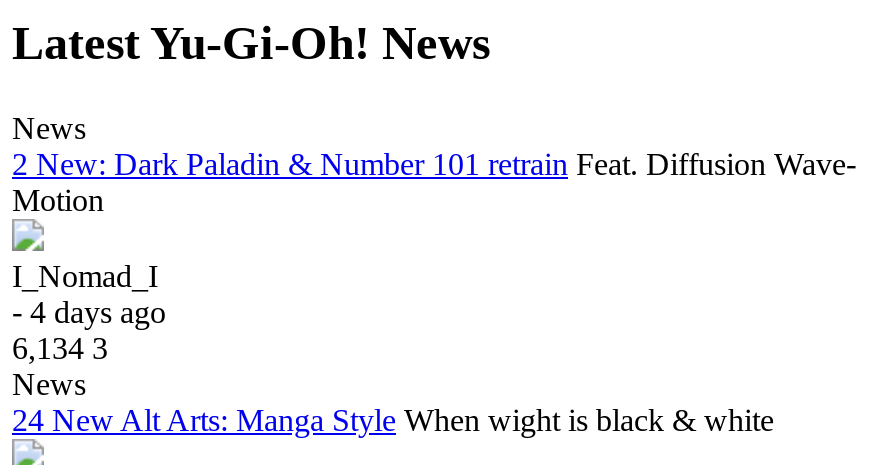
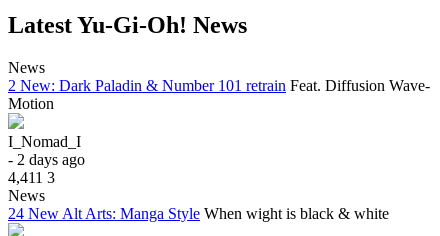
- - 4 days ago
+ - 2 days ago

- 6,134 3
+ 4,411 3
